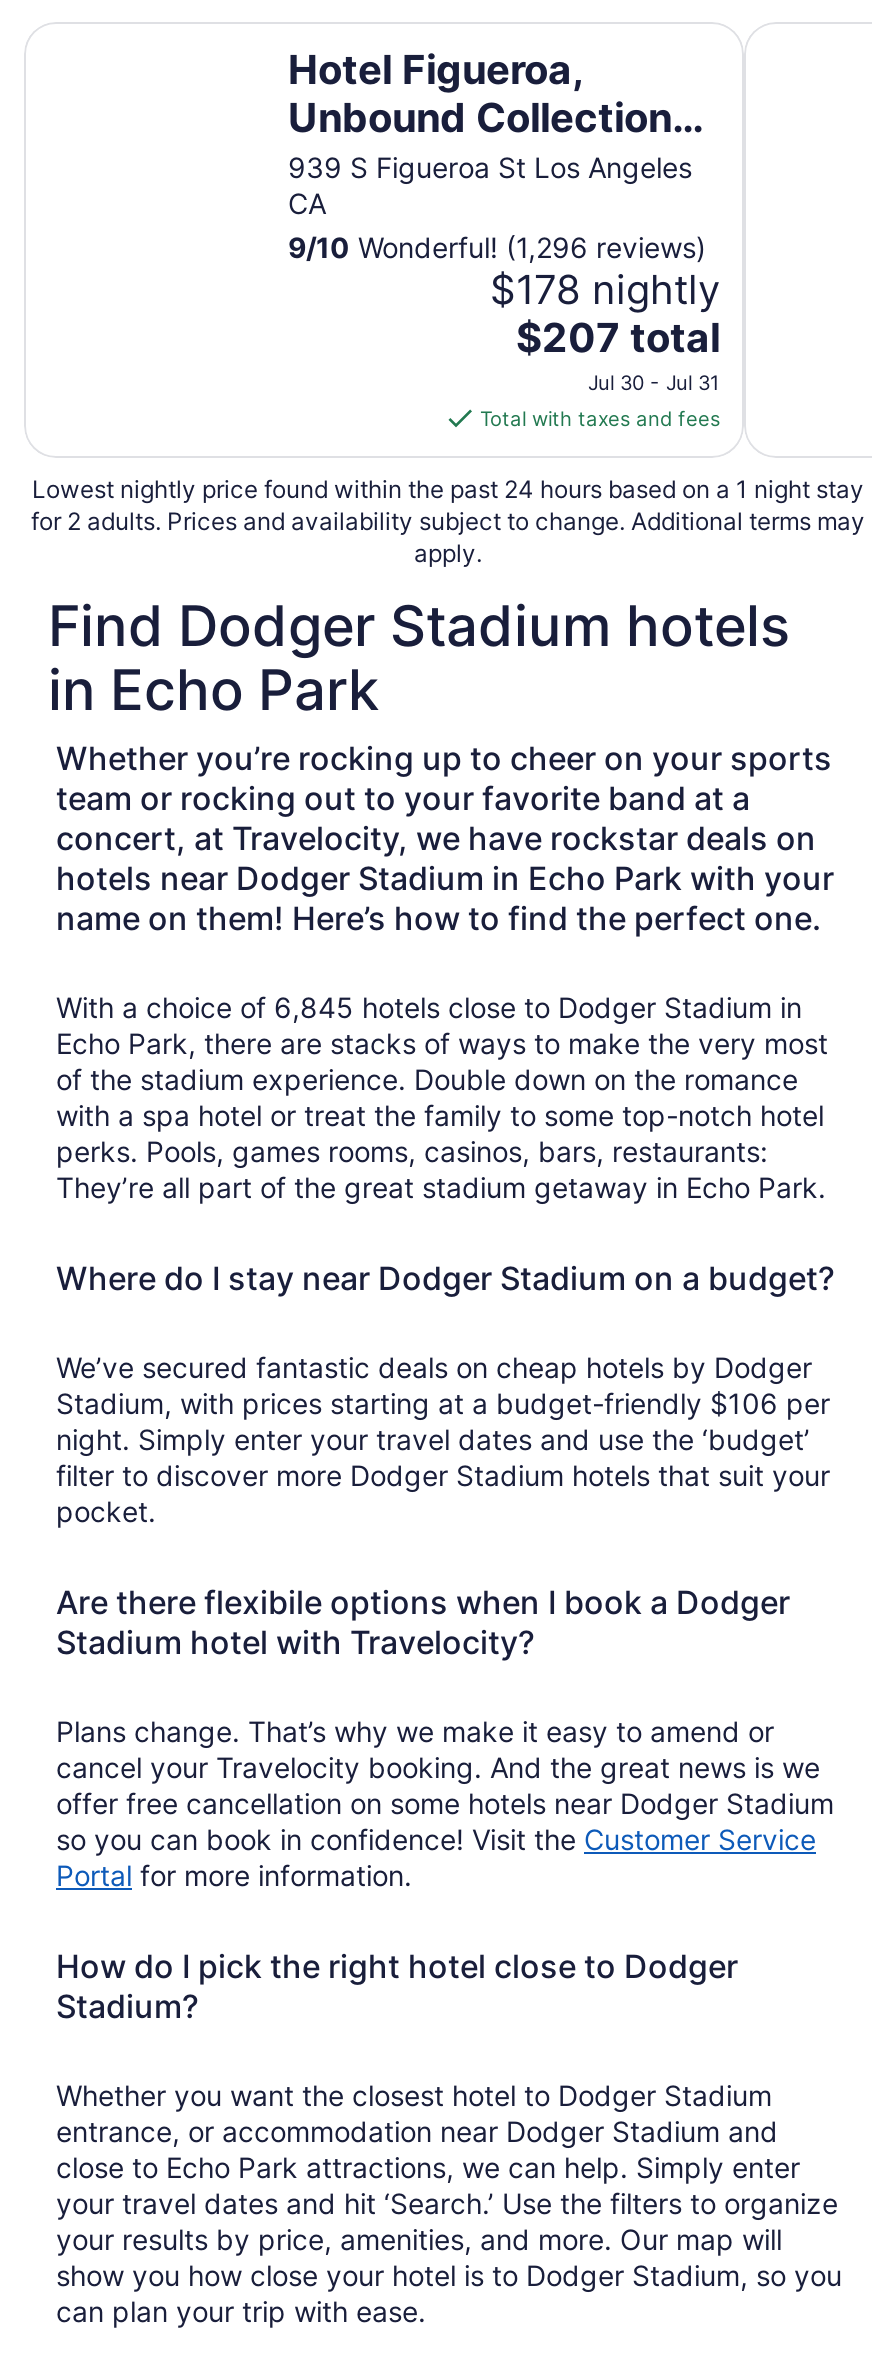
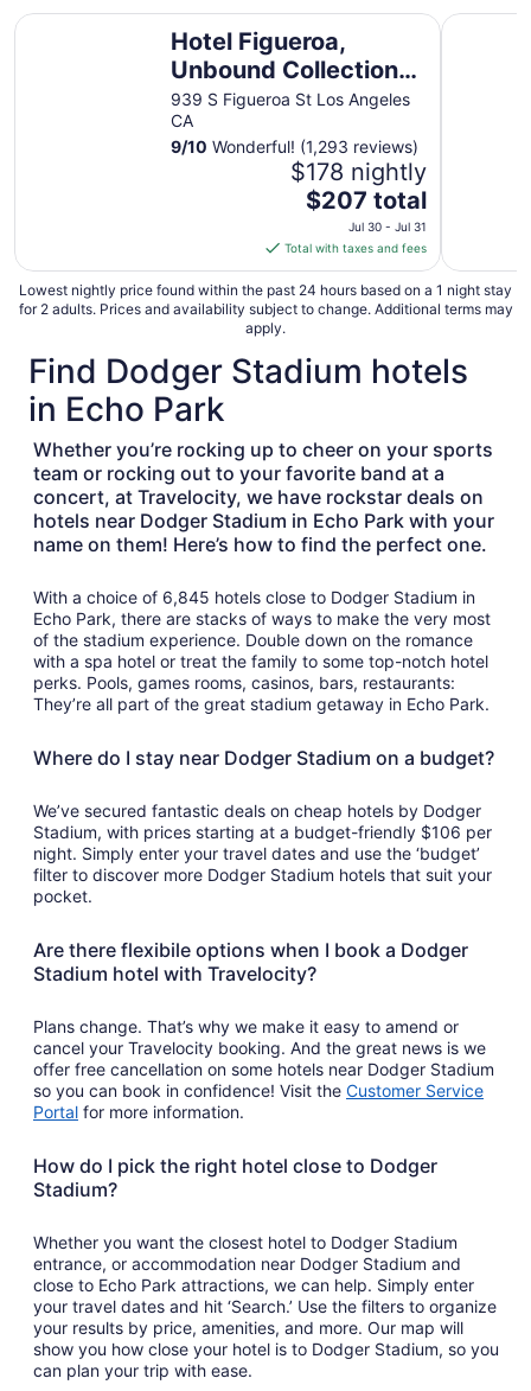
- 9/10 Wonderful! (1,296 reviews)
+ 9/10 Wonderful! (1,293 reviews)
